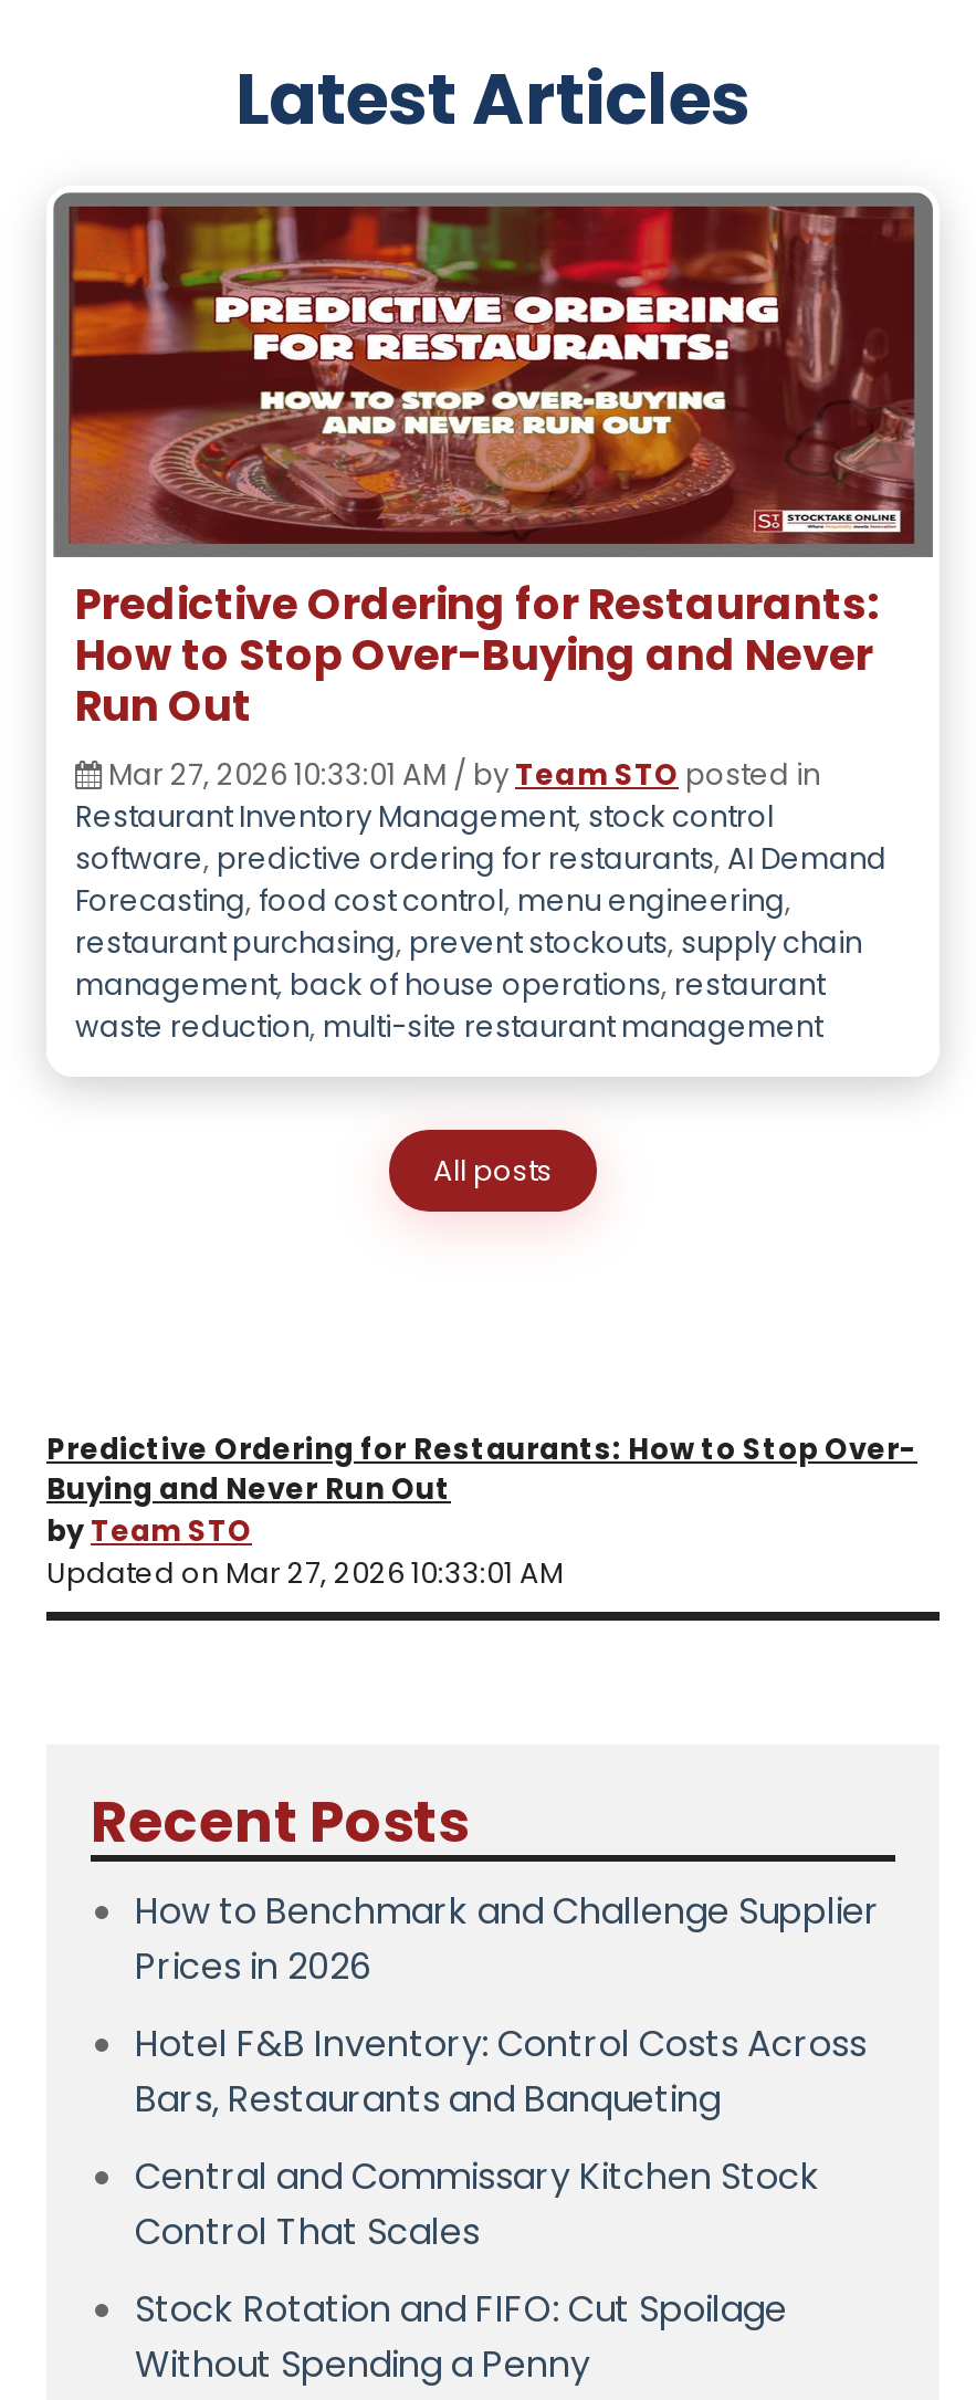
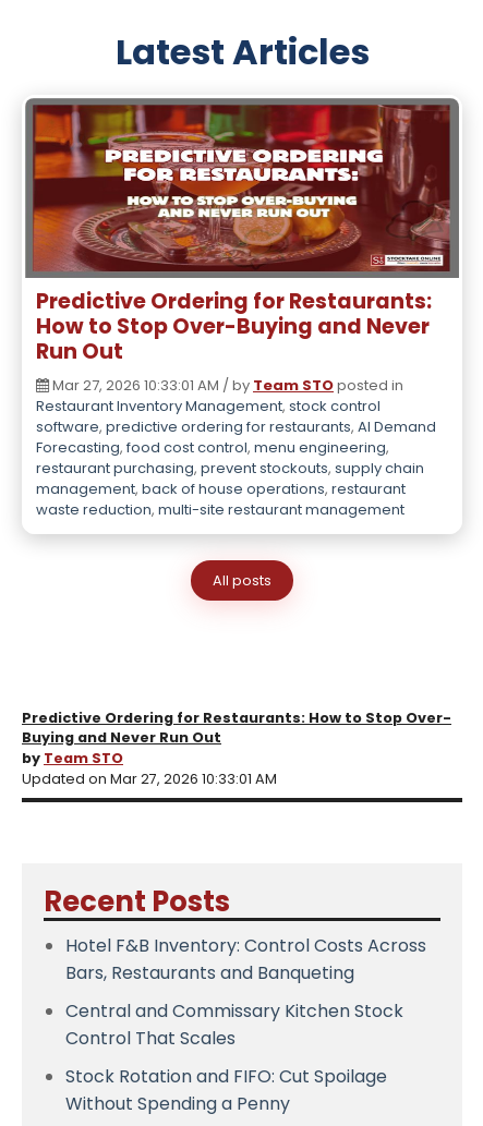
- How to Benchmark and Challenge Supplier
- Prices in 2026
